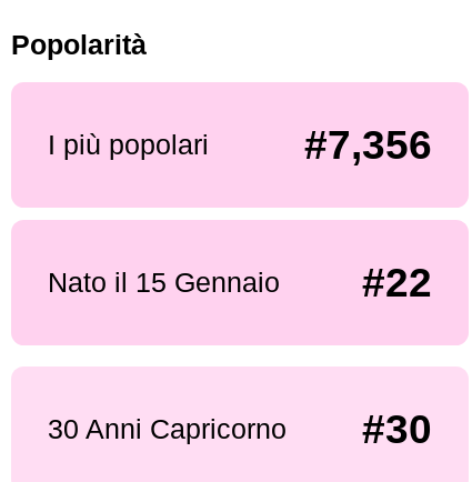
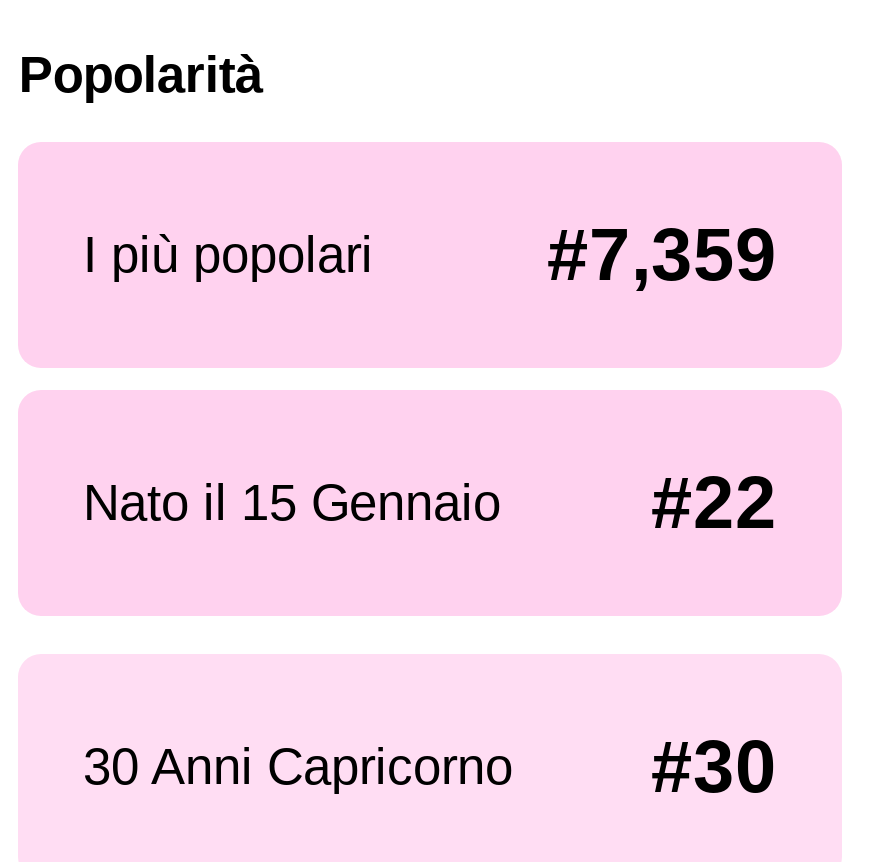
- #7,356
+ #7,359
